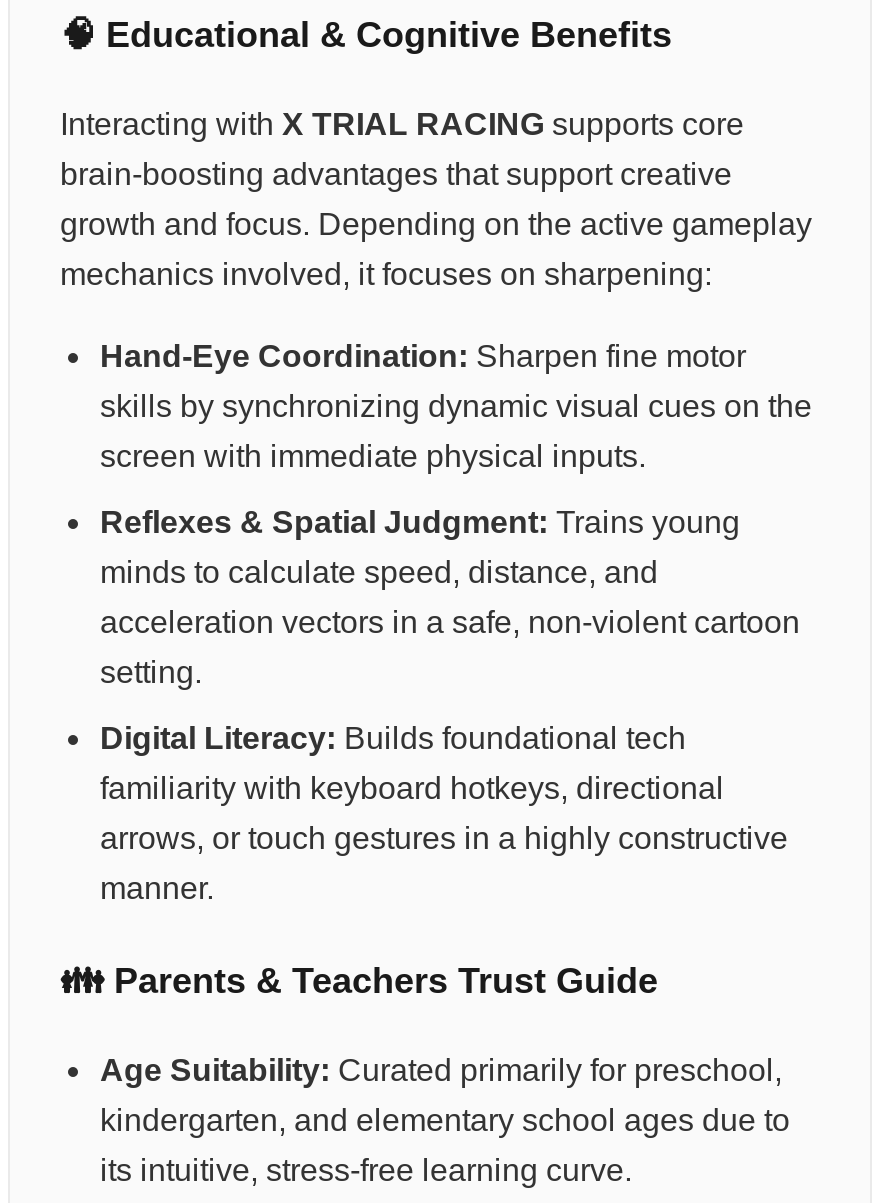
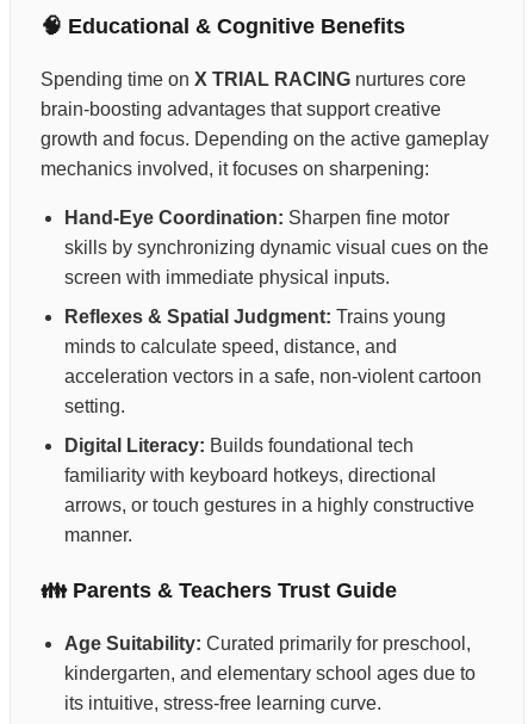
- Interacting with X TRIAL RACING supports core
+ Spending time on X TRIAL RACING nurtures core
